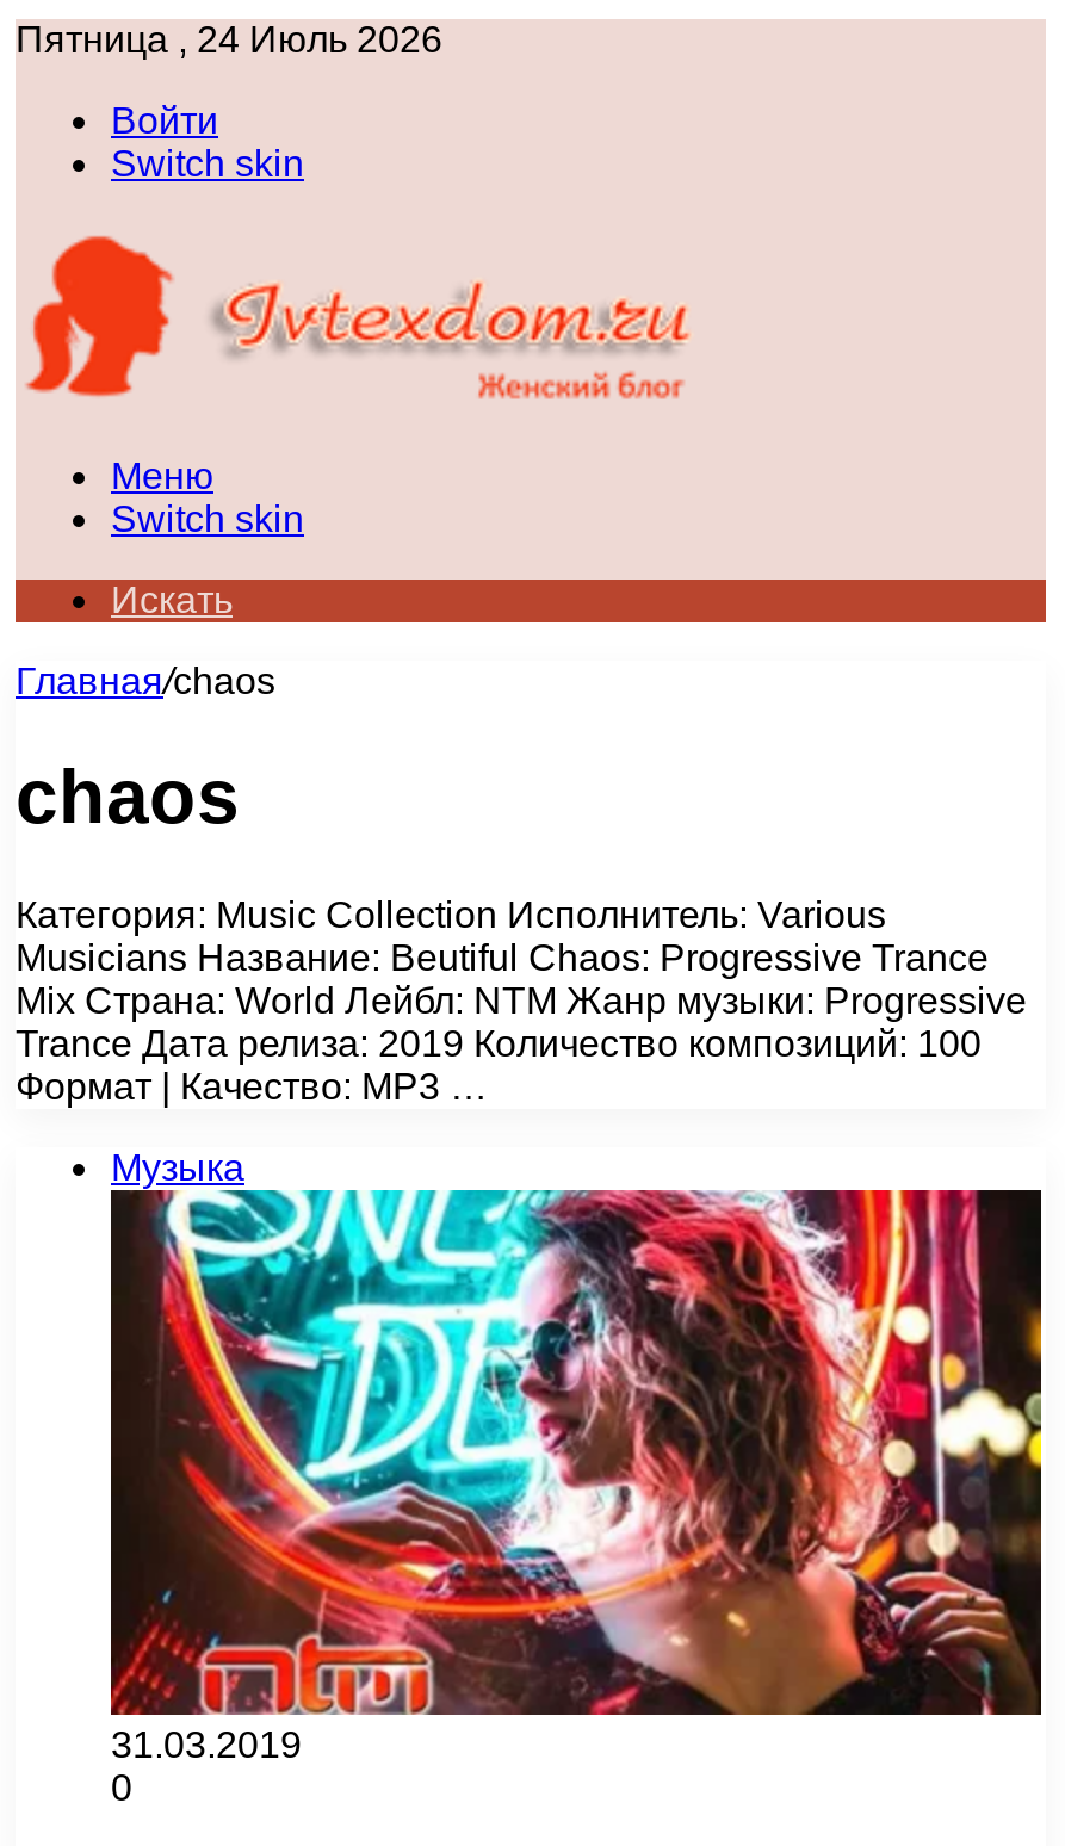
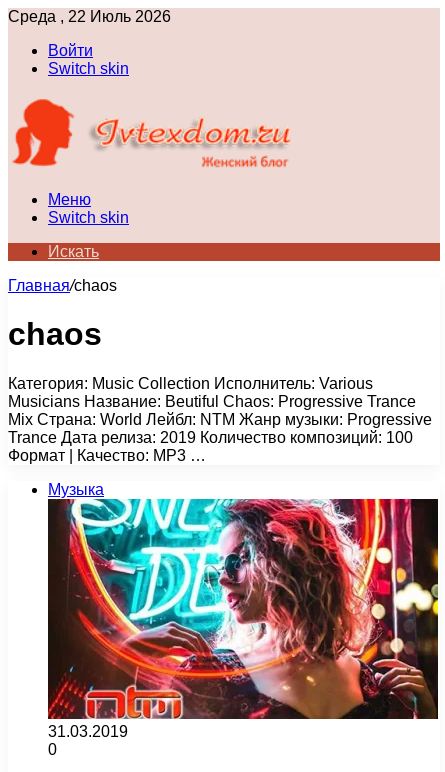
- Пятница , 24 Июль 2026
+ Среда , 22 Июль 2026
